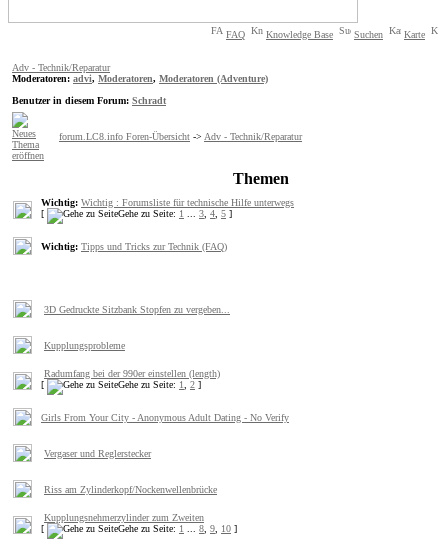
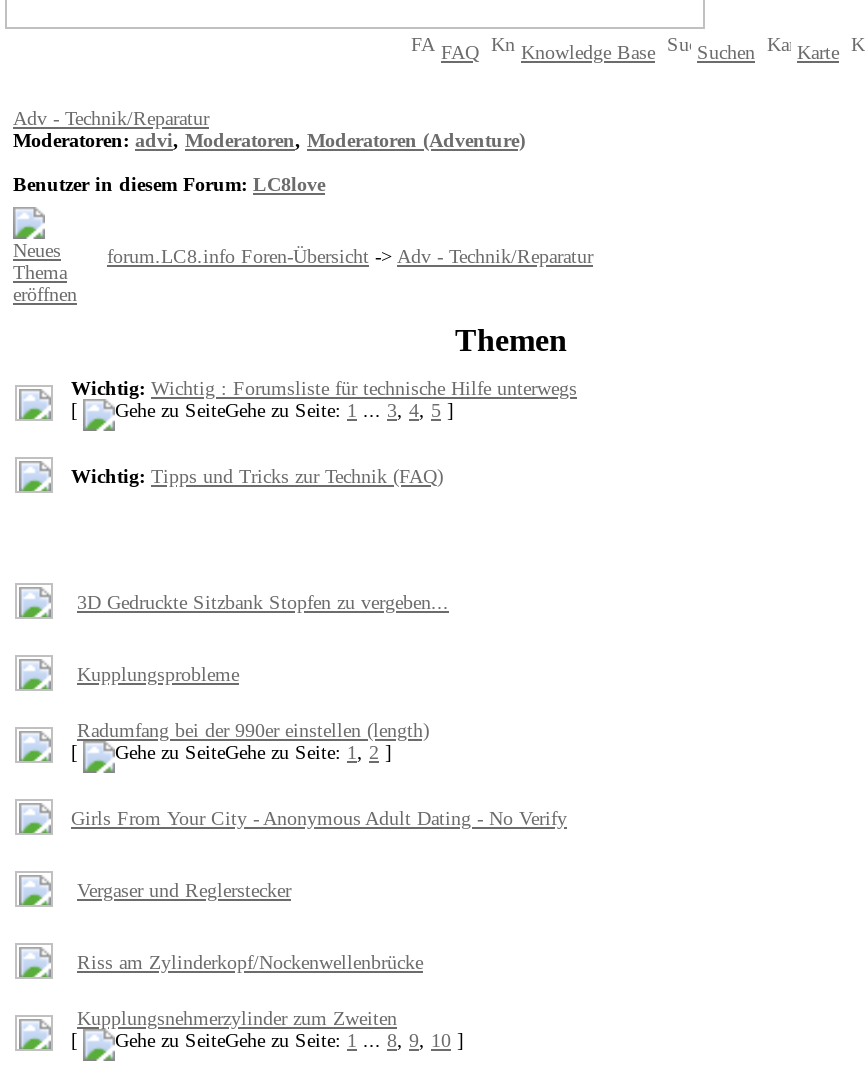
- Benutzer in diesem Forum: Schradt
+ Benutzer in diesem Forum: LC8love
